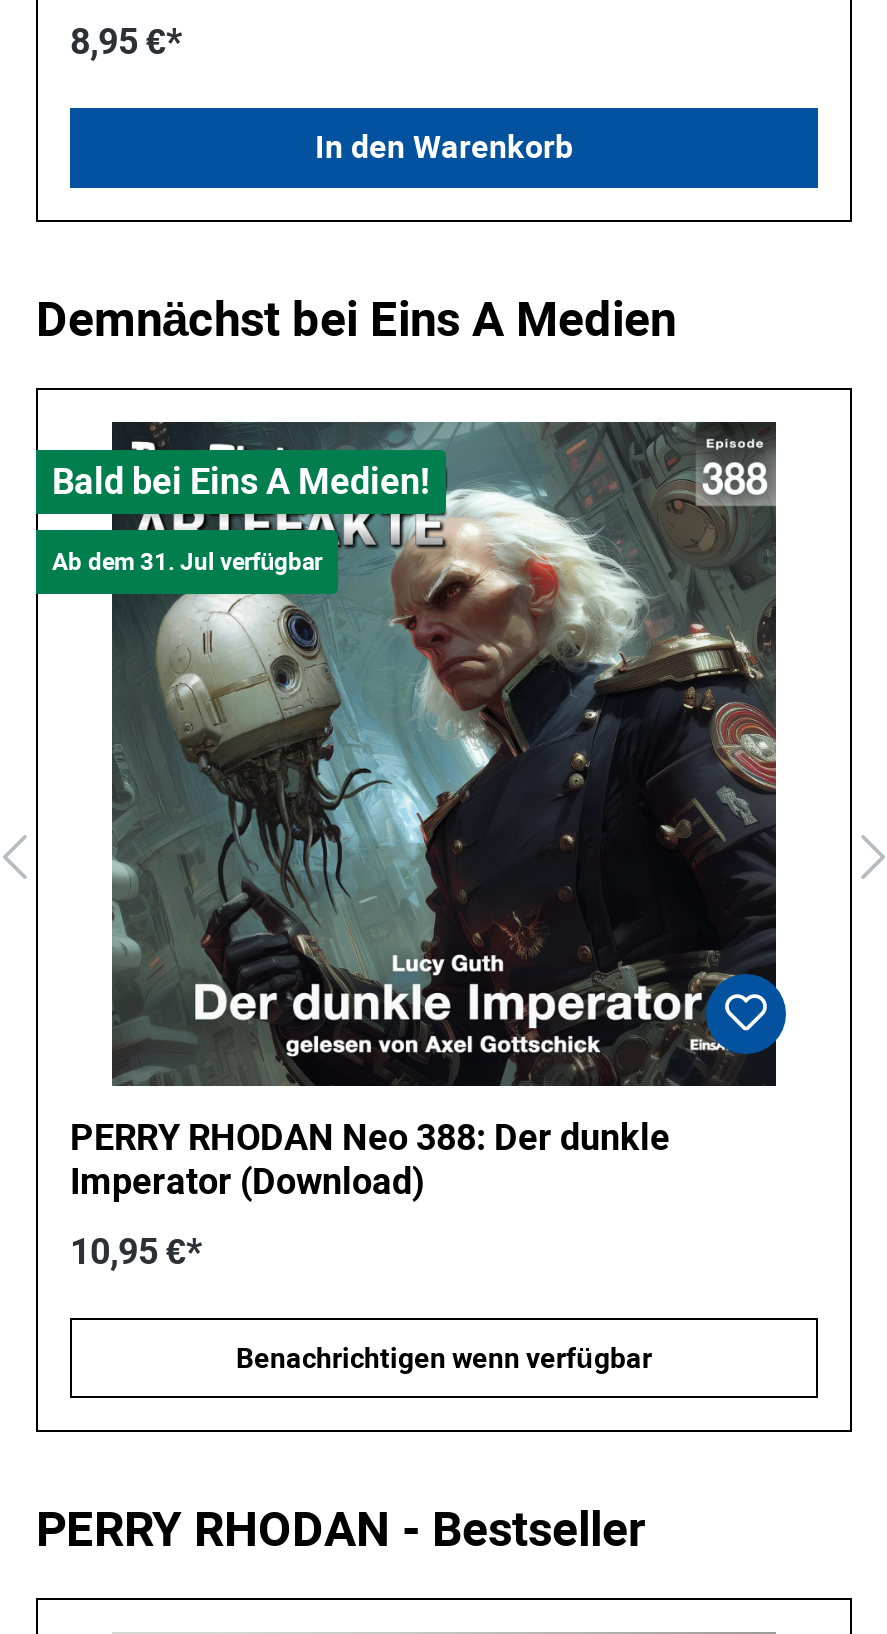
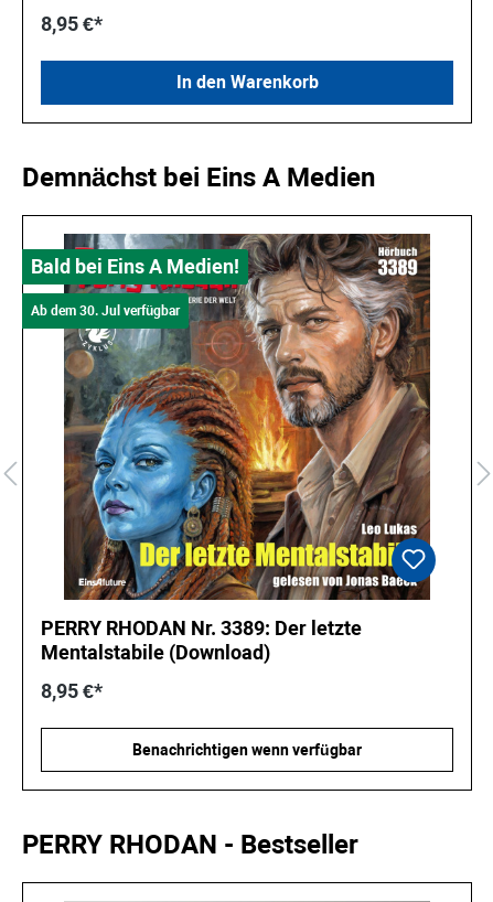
- [image]
- Ab dem 31. Jul verfügbar
+ [image]
+ Ab dem 30. Jul verfügbar

- PERRY RHODAN Neo 388: Der dunkle
+ PERRY RHODAN Nr. 3389: Der letzte

- Imperator (Download)
+ Mentalstabile (Download)

- 10,95 €*
+ 8,95 €*
